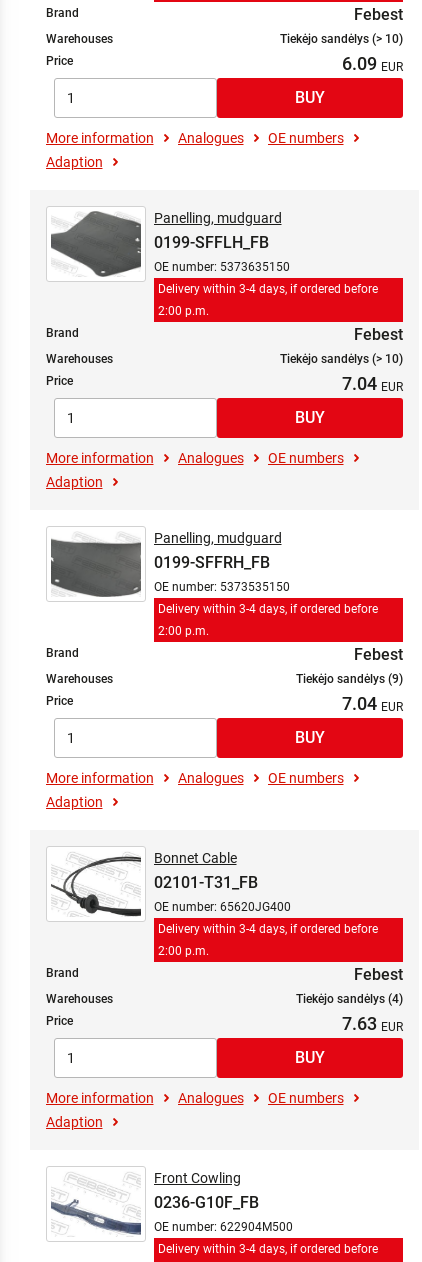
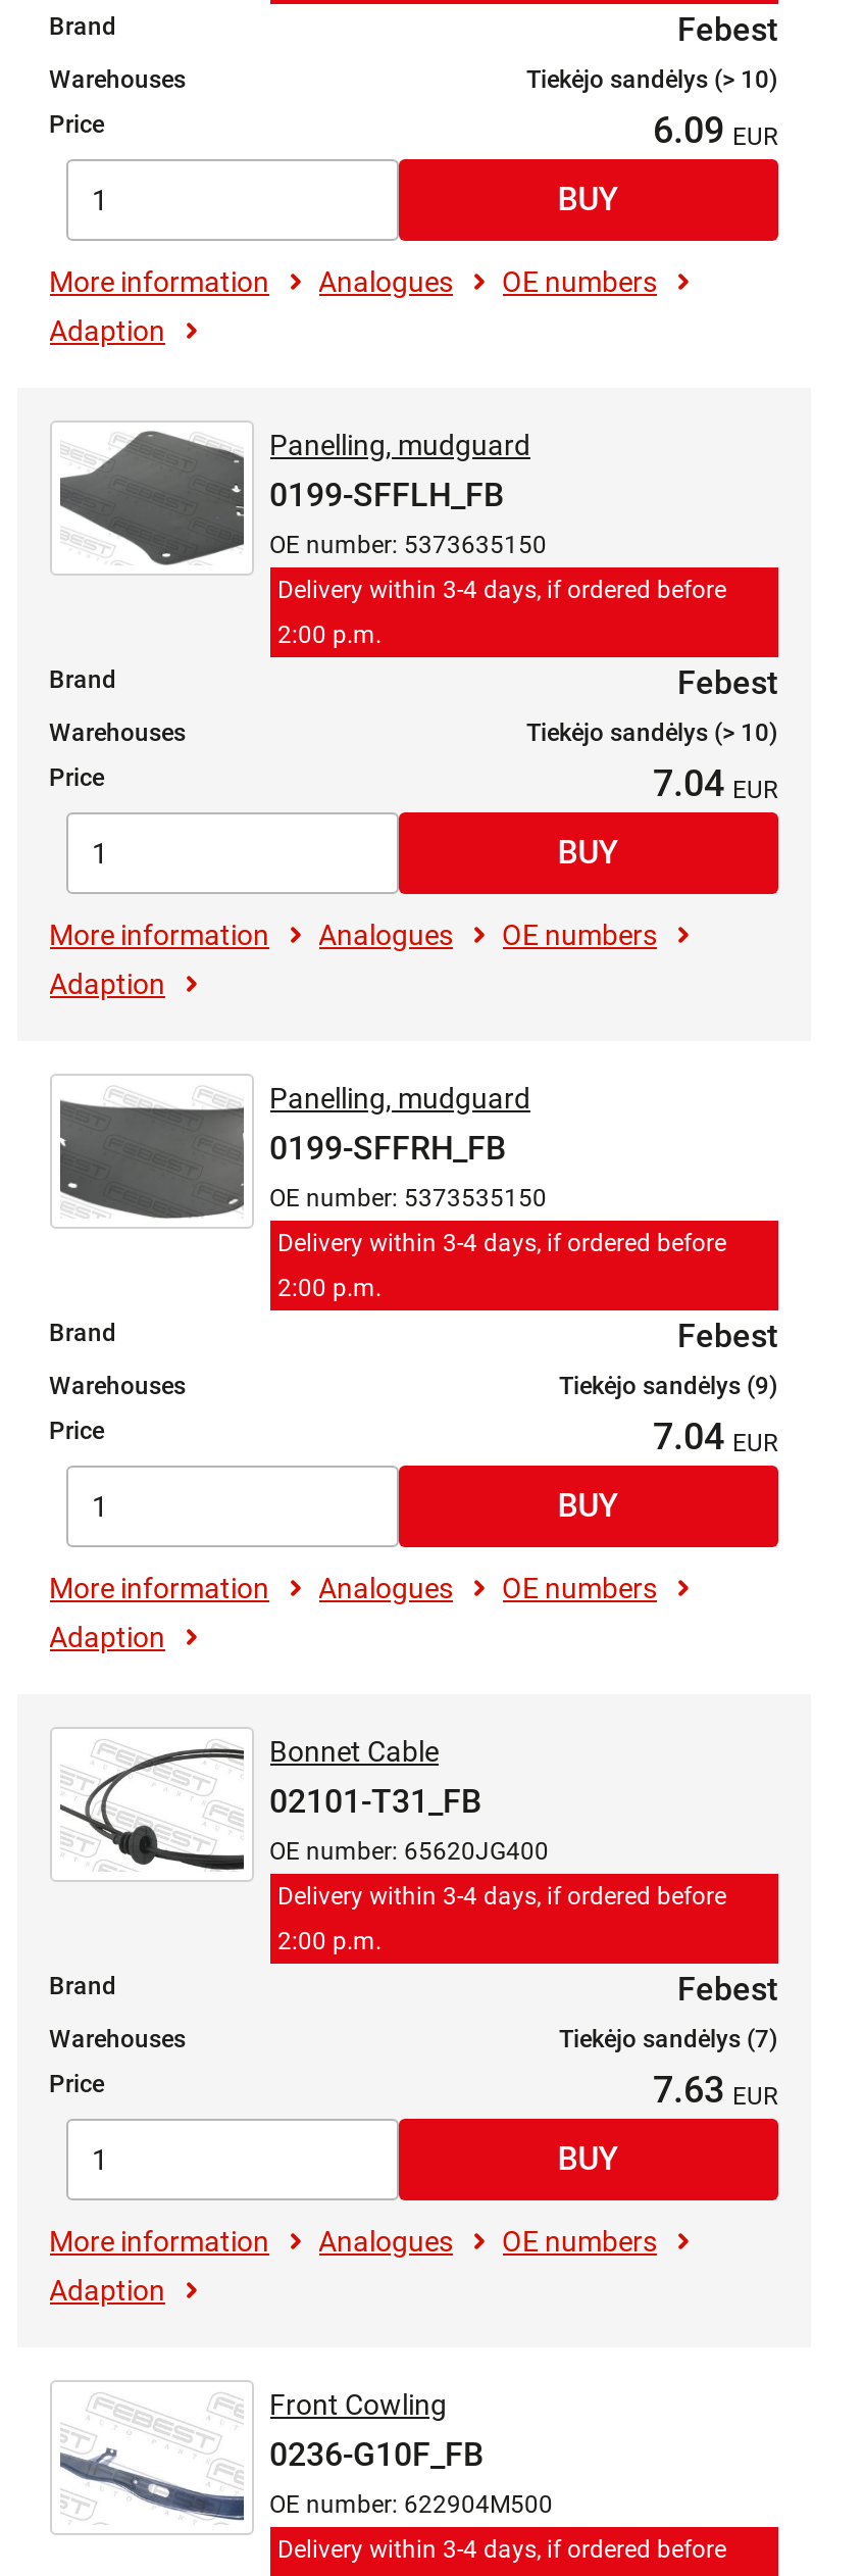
- Tiekėjo sandėlys (4)
+ Tiekėjo sandėlys (7)
